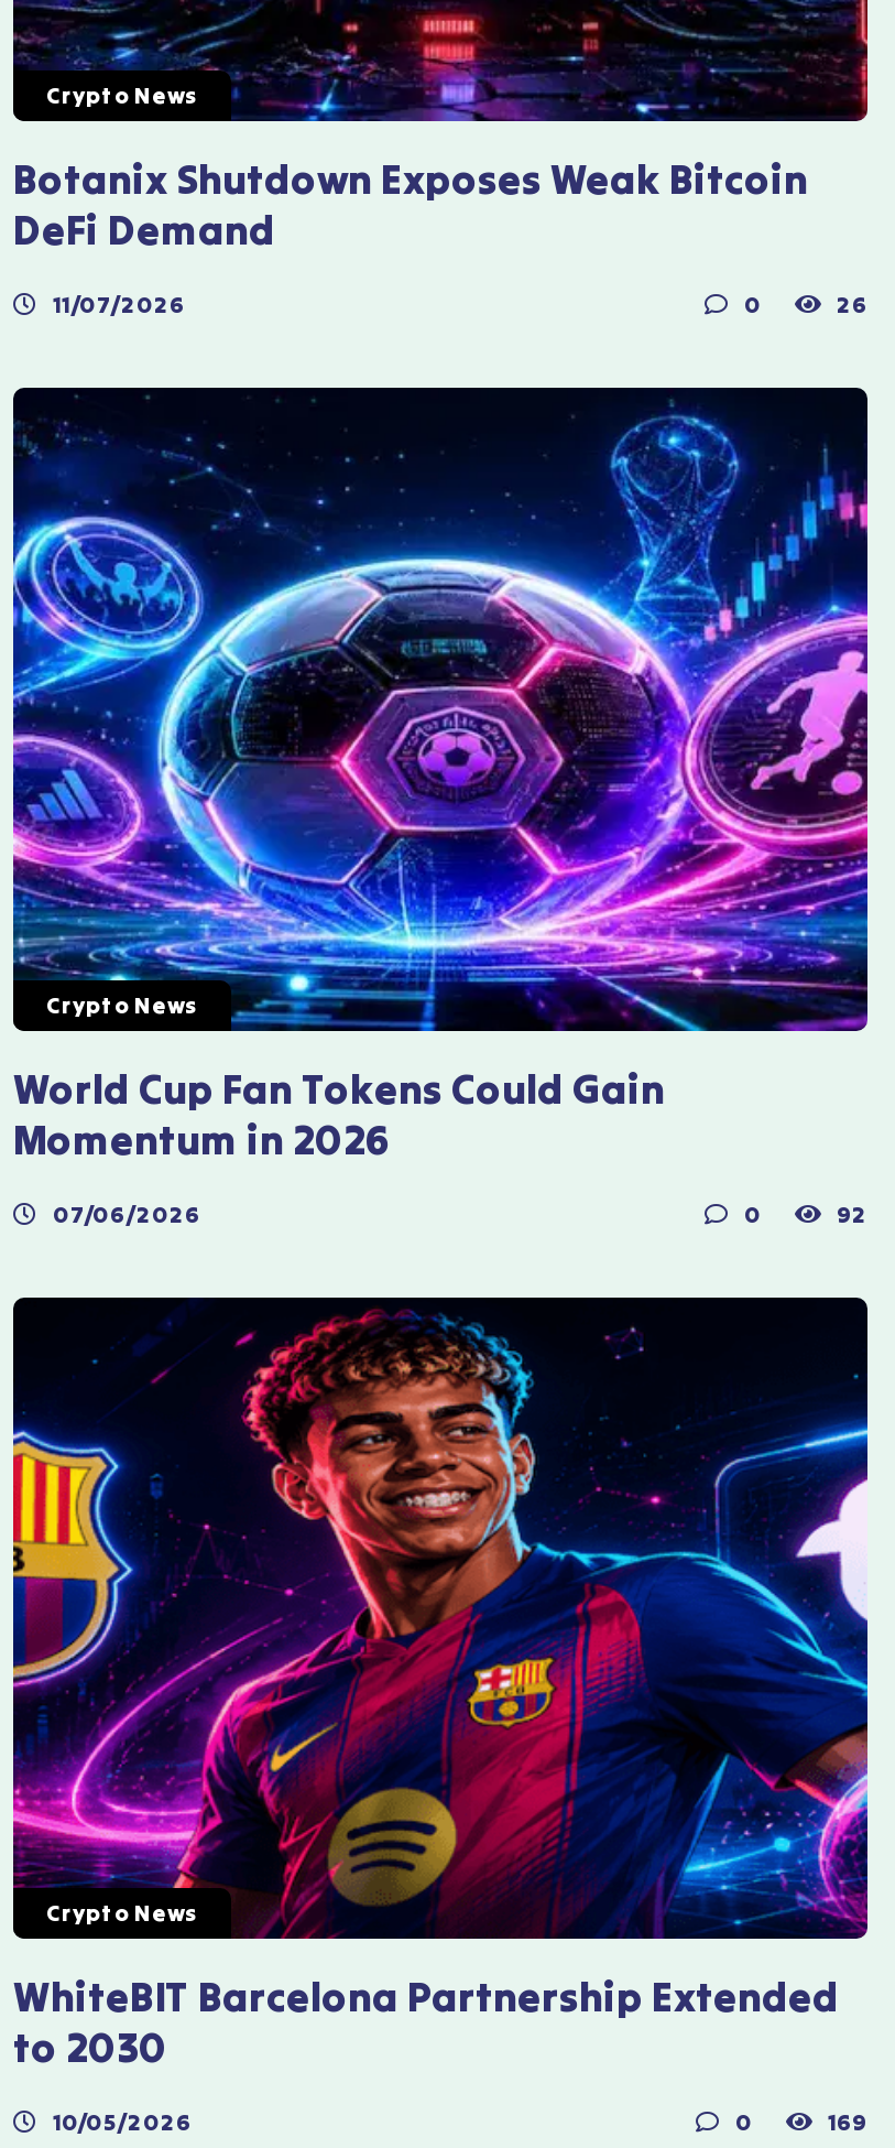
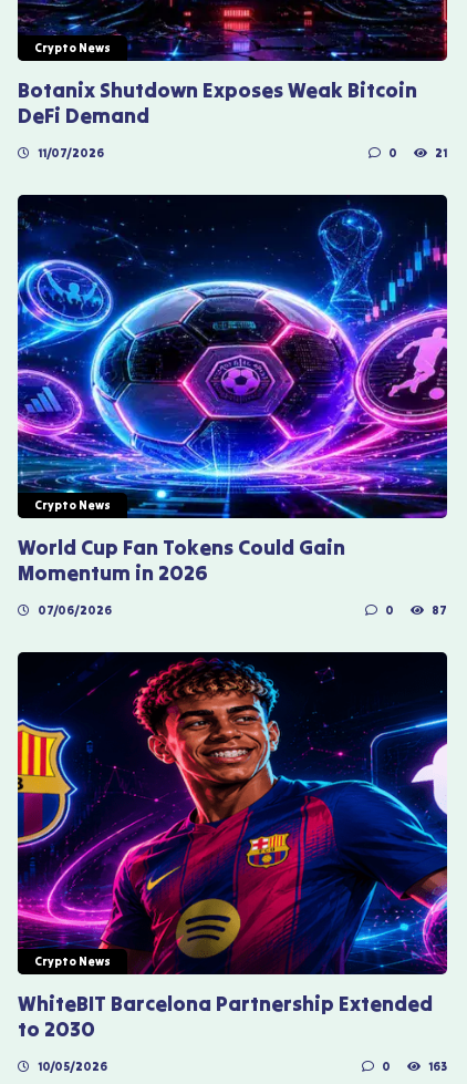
- 26
+ 21

- 92
+ 87

- 169
+ 163
